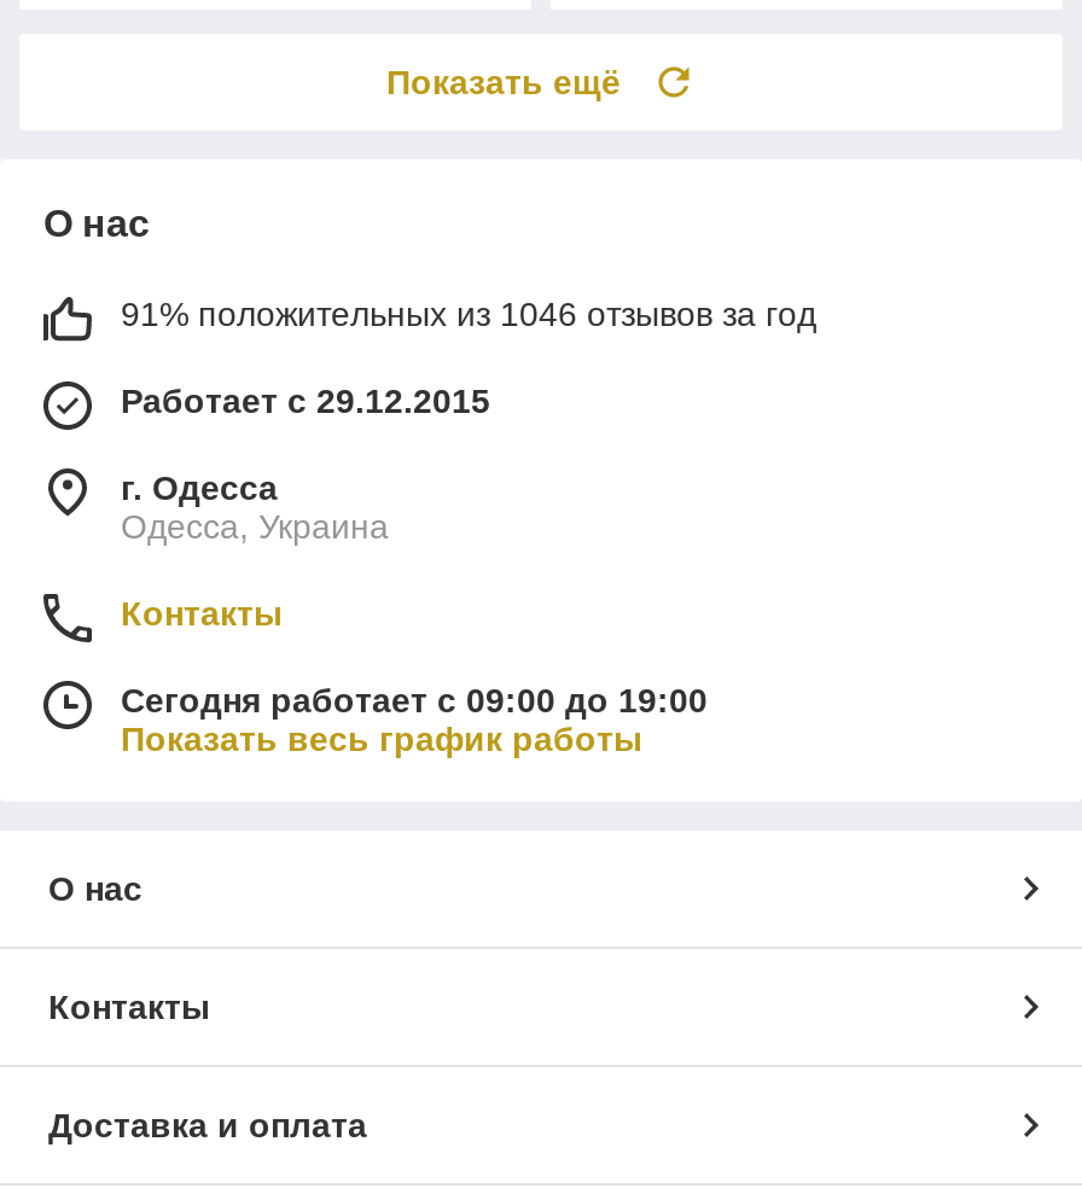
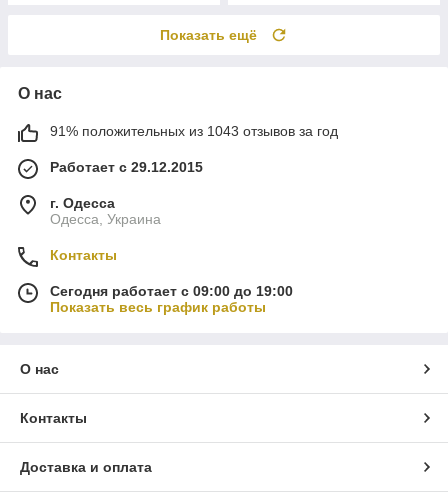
- 91% положительных из 1046 отзывов за год
+ 91% положительных из 1043 отзывов за год
